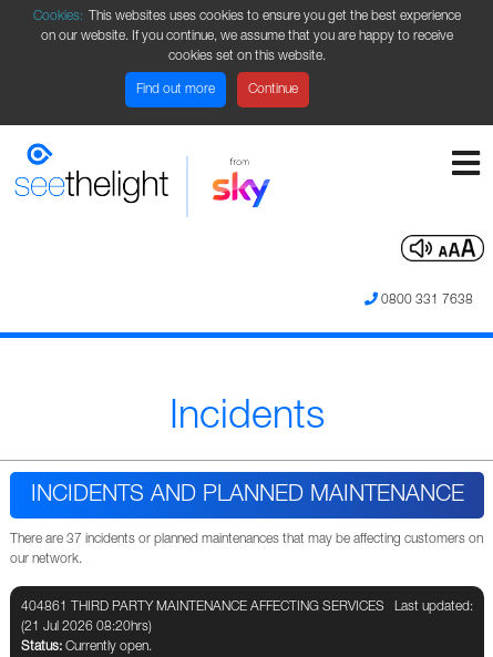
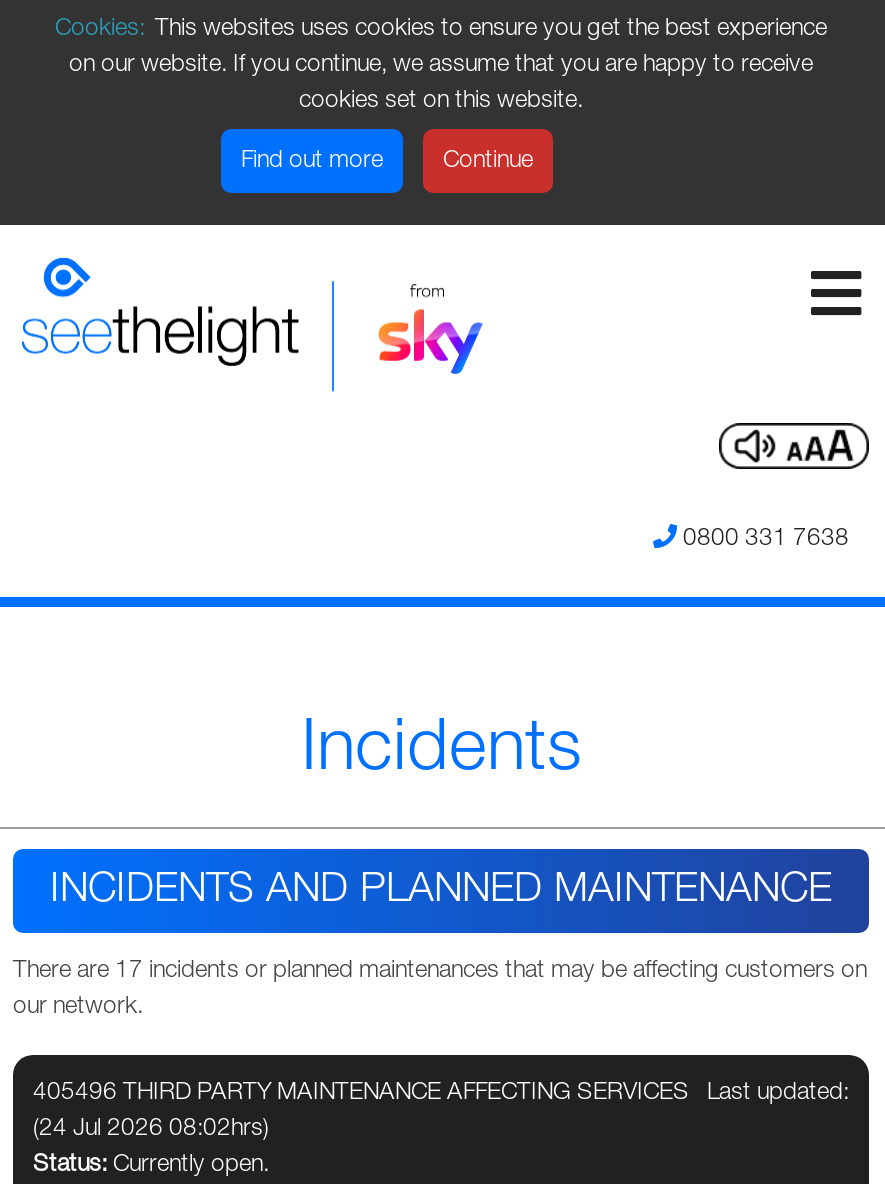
- There are 37 incidents or planned maintenances that may be affecting customers on
+ There are 17 incidents or planned maintenances that may be affecting customers on

- 404861 THIRD PARTY MAINTENANCE AFFECTING SERVICES
+ 405496 THIRD PARTY MAINTENANCE AFFECTING SERVICES

- (21 Jul 2026 08:20hrs)
+ (24 Jul 2026 08:02hrs)
